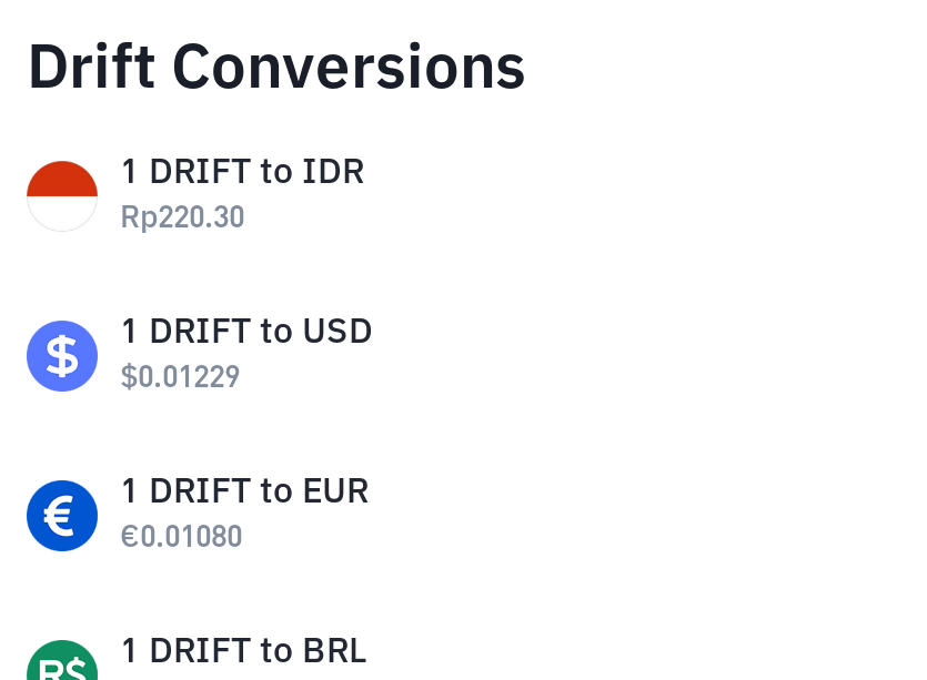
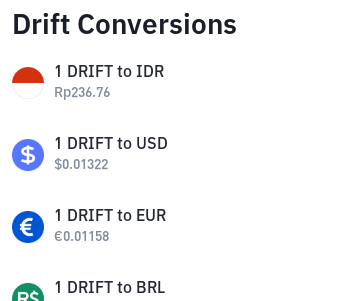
- Rp220.30
+ Rp236.76

- $0.01229
+ $0.01322

- €0.01080
+ €0.01158
